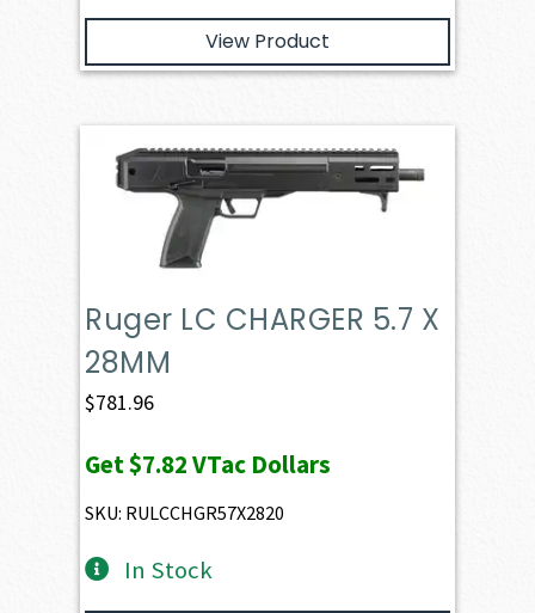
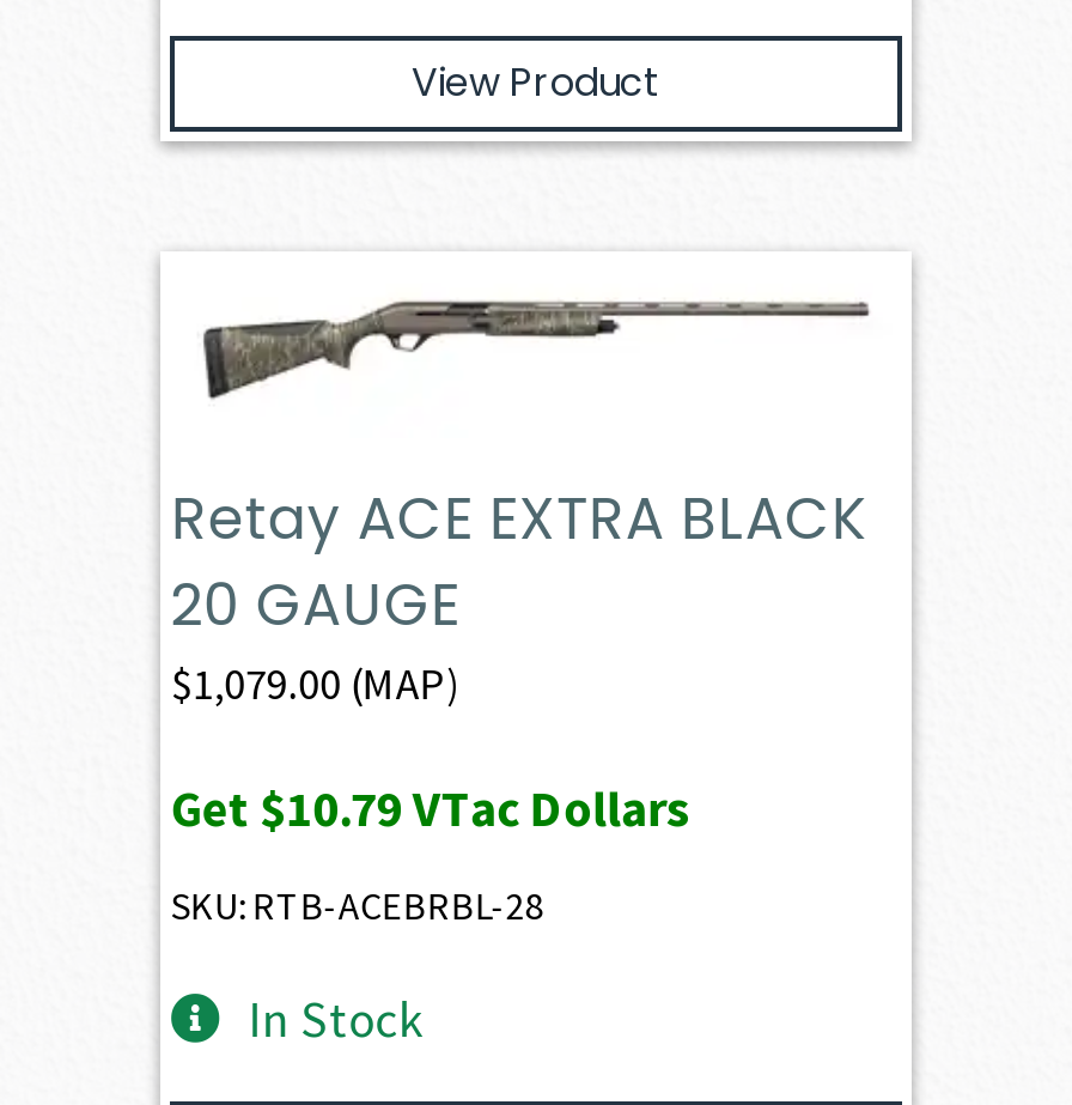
- [image]
+ [image]

- Ruger LC CHARGER 5.7 X
- 28MM
- $781.96
+ Retay ACE EXTRA BLACK
+ 20 GAUGE
+ $1,079.00 (MAP)

- Get $7.82VTac Dollars
+ Get $10.79VTac Dollars

- SKU: RULCCHGR57X2820
+ SKU: RTB-ACEBRBL-28
